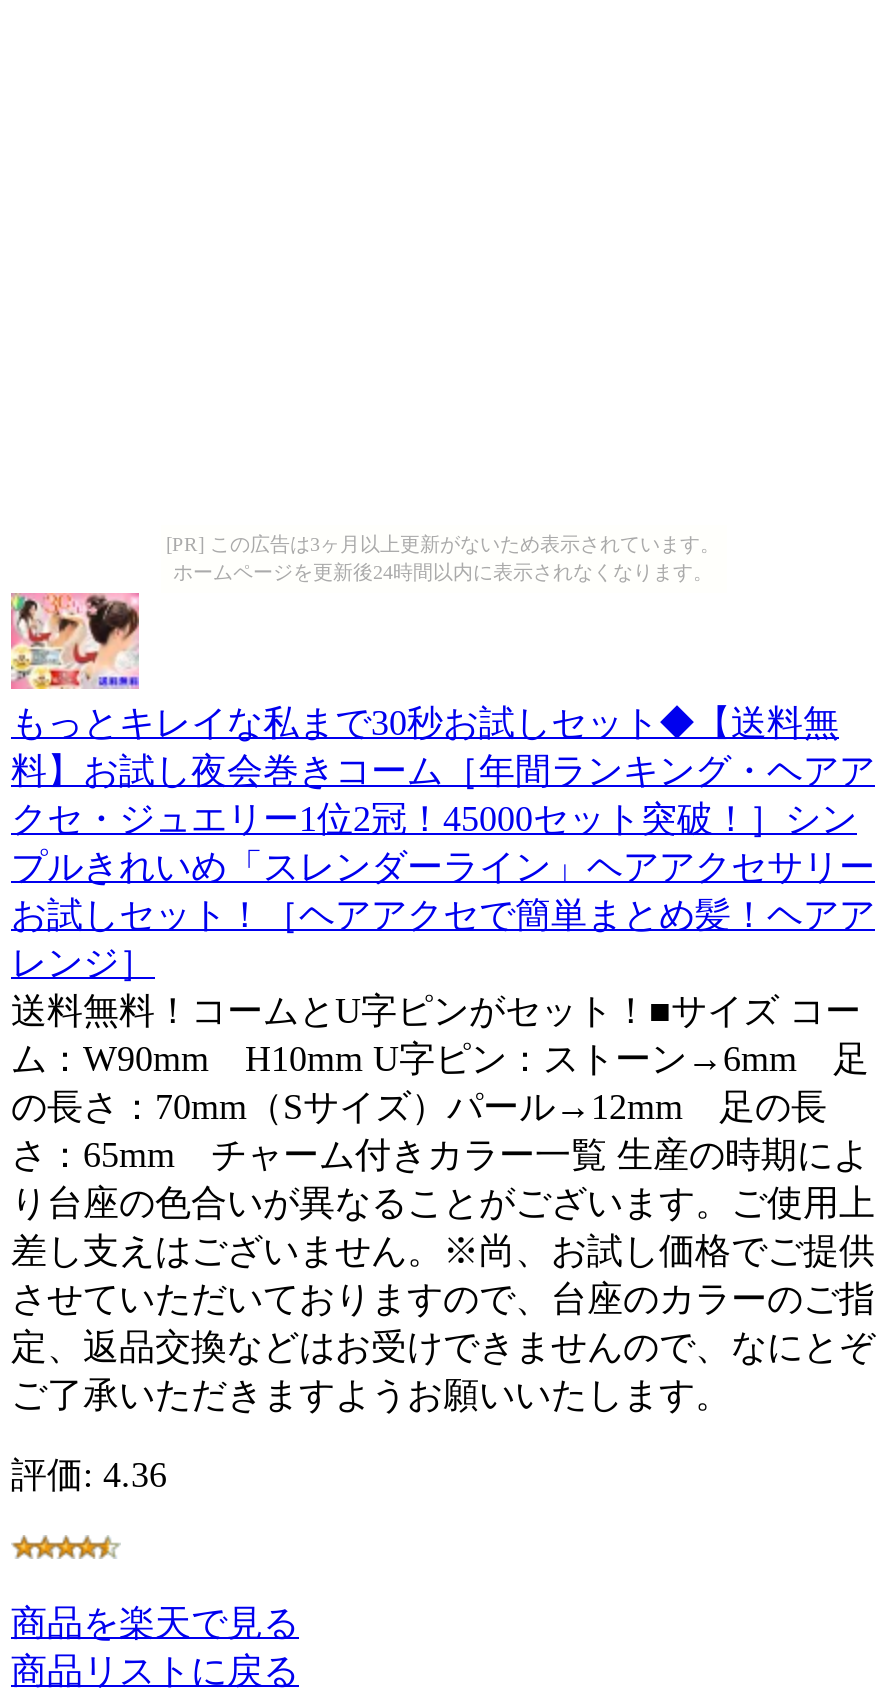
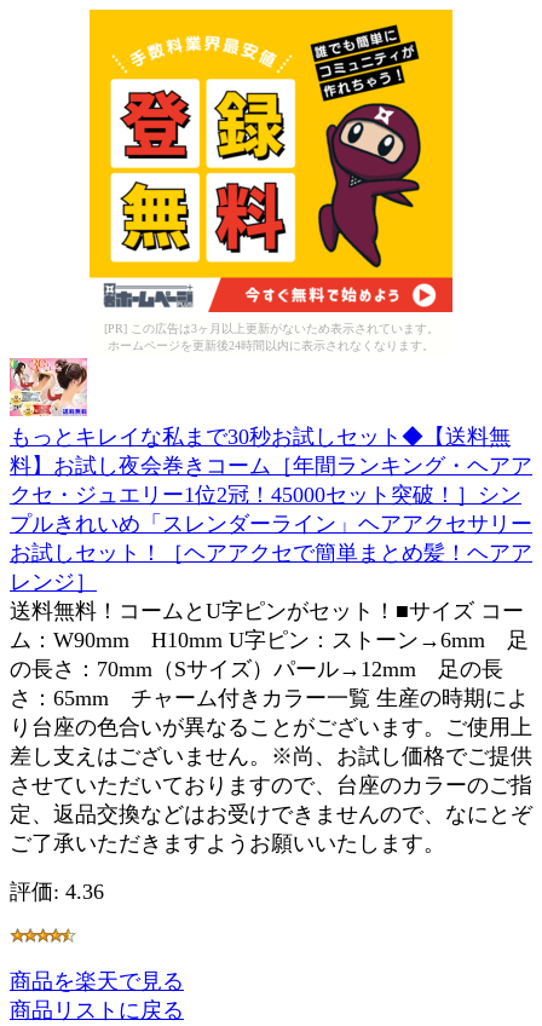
+ [image]
